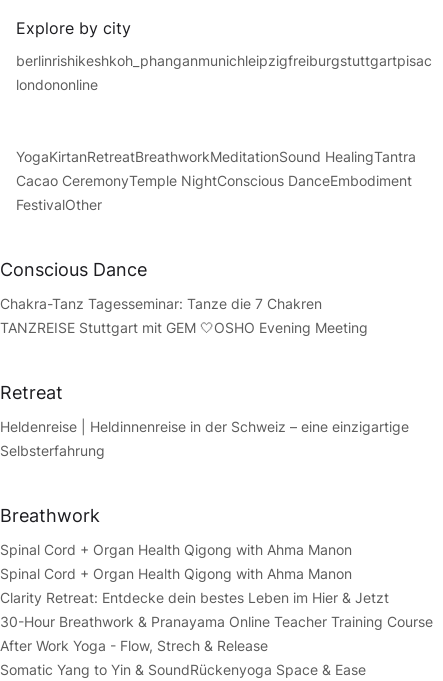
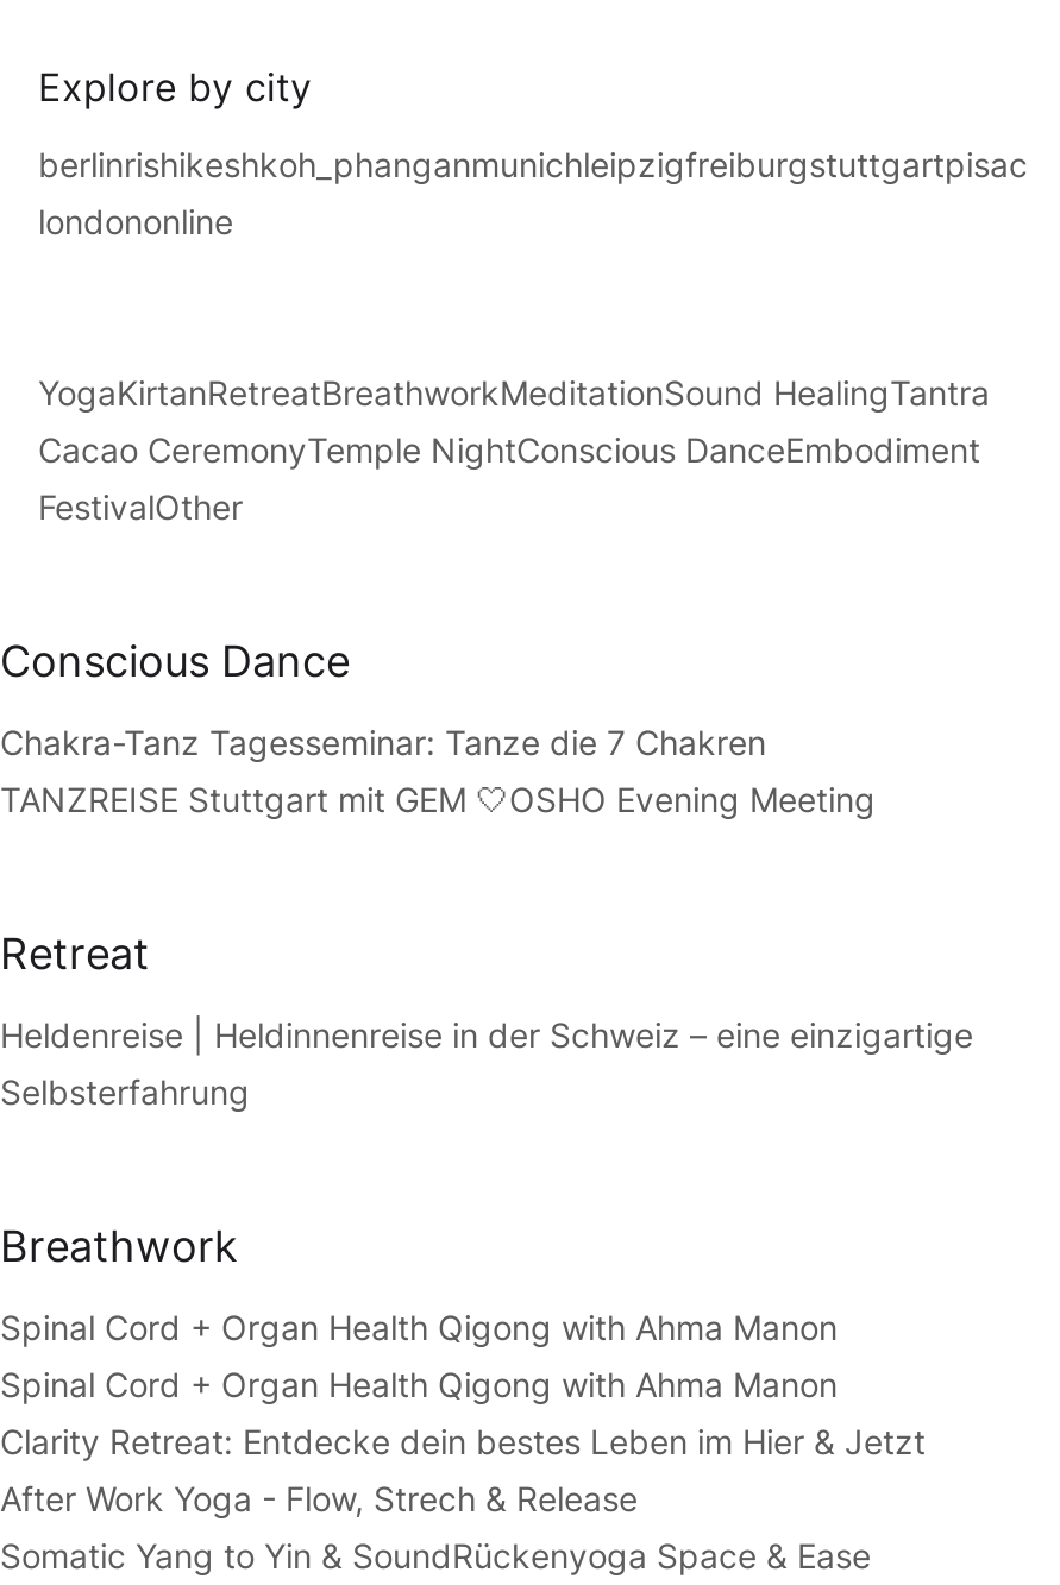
- 30-Hour Breathwork & Pranayama Online Teacher Training Course
